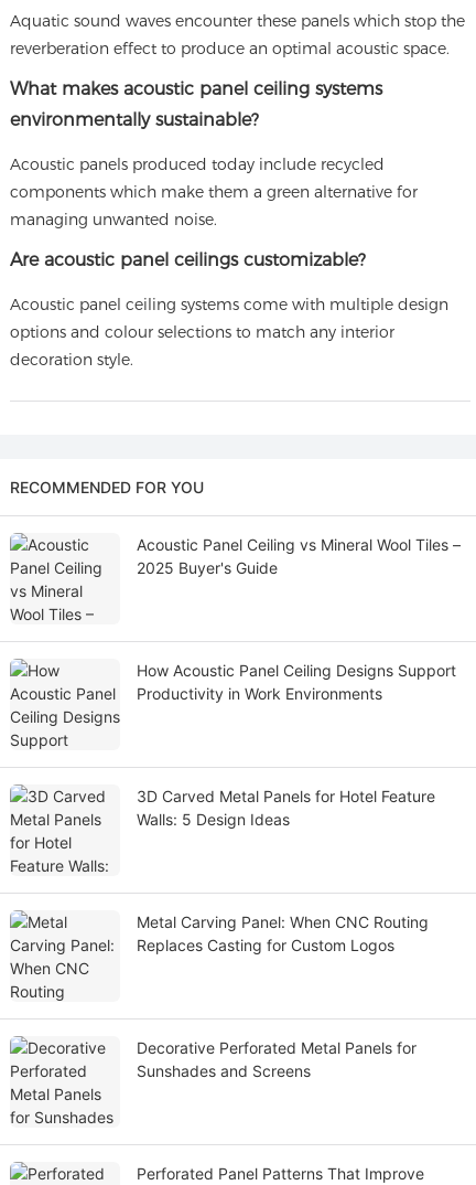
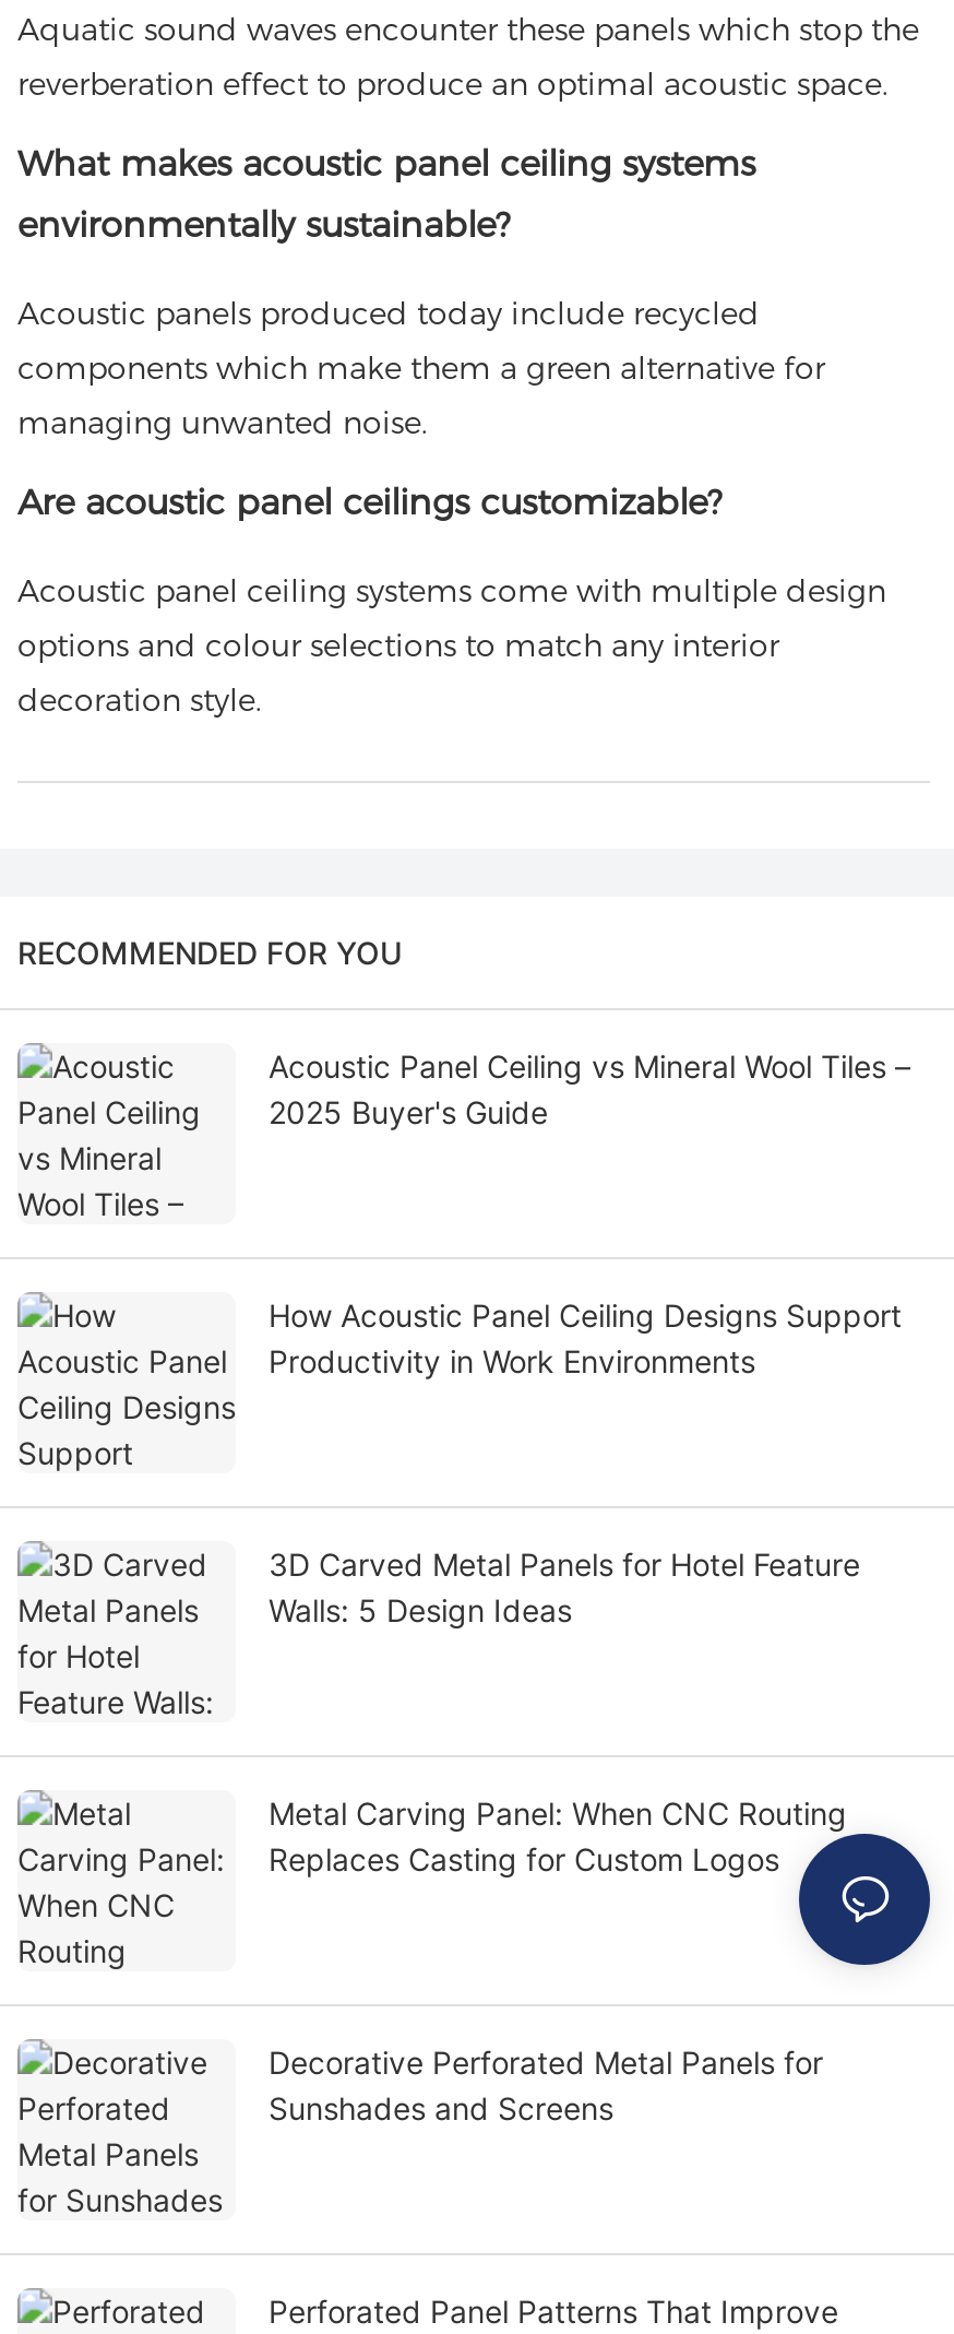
+ [image]
